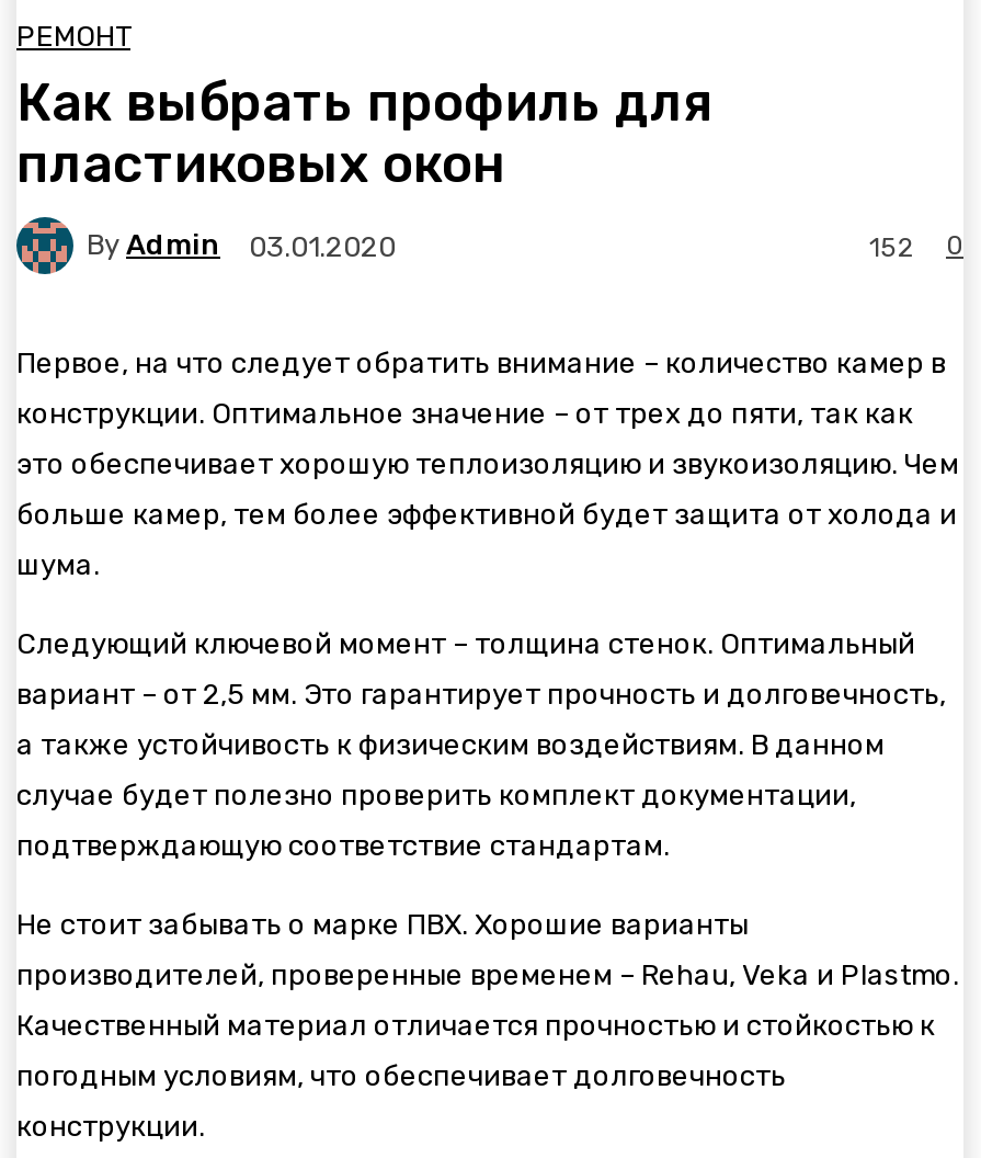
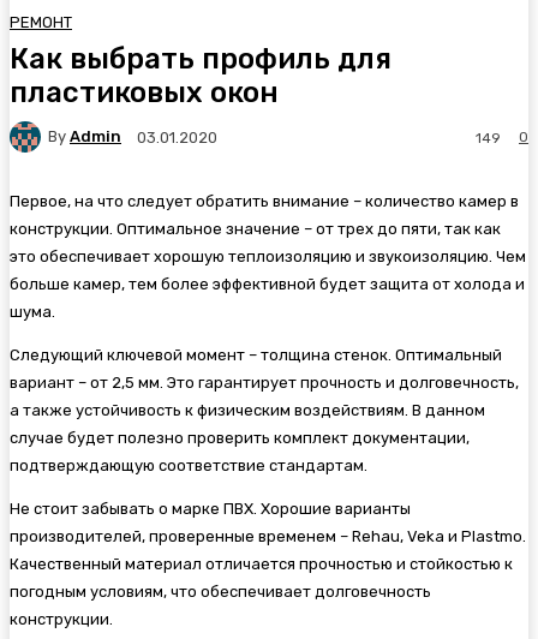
- 152 0
+ 149 0
